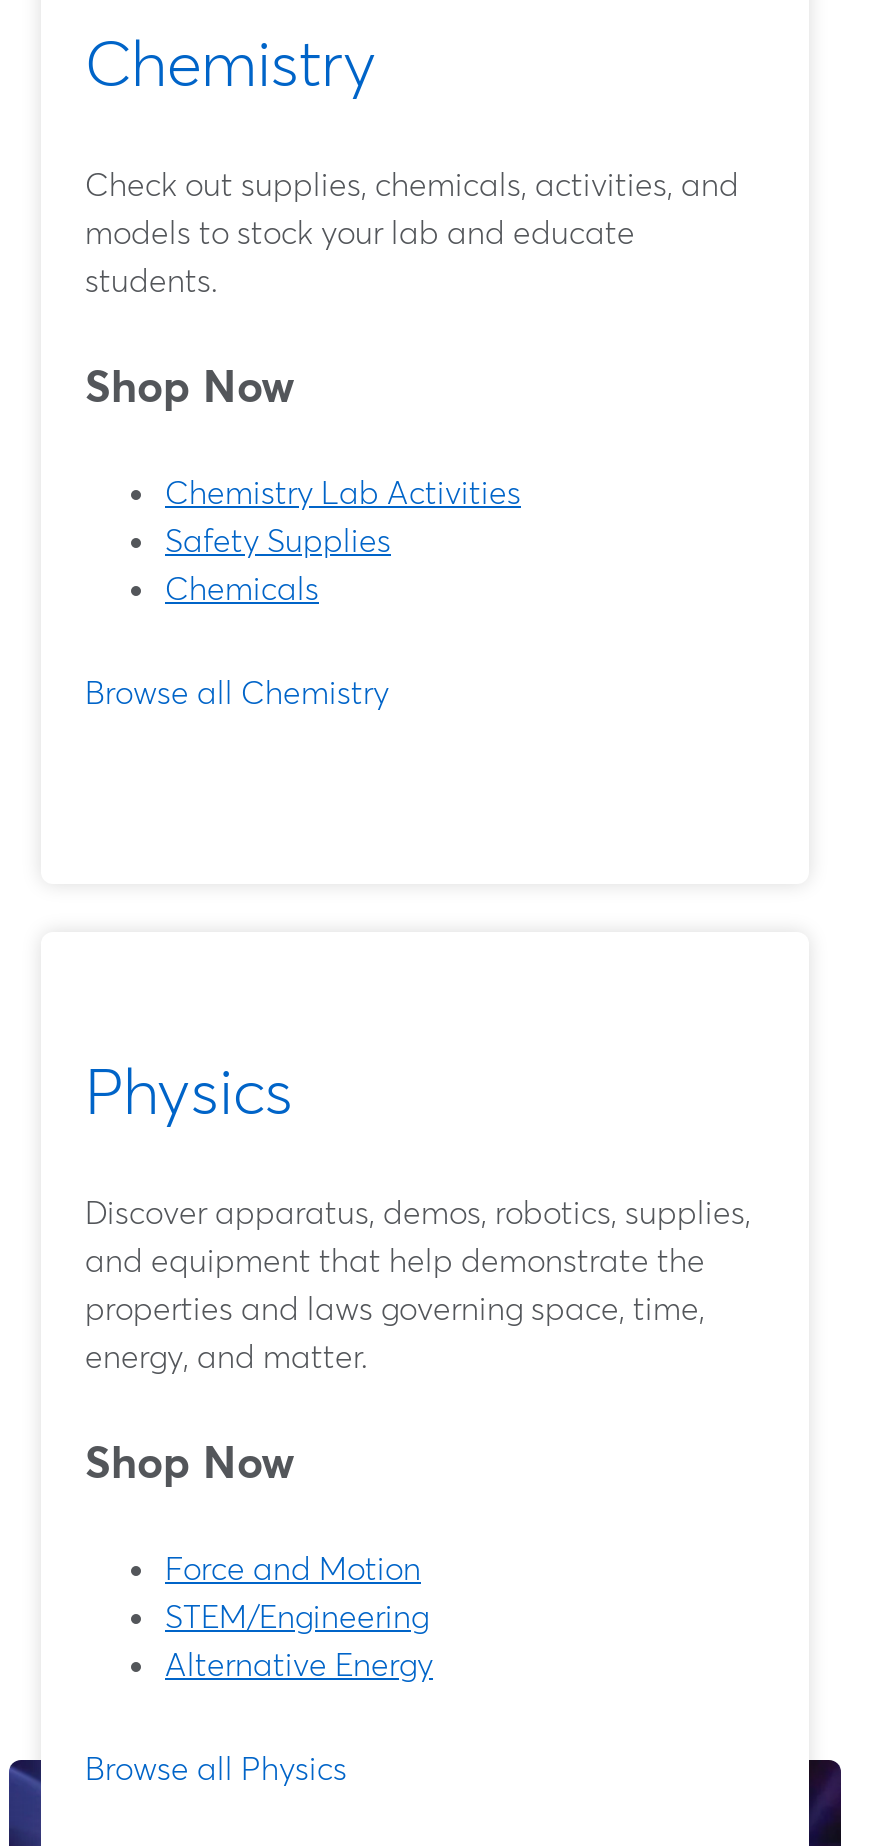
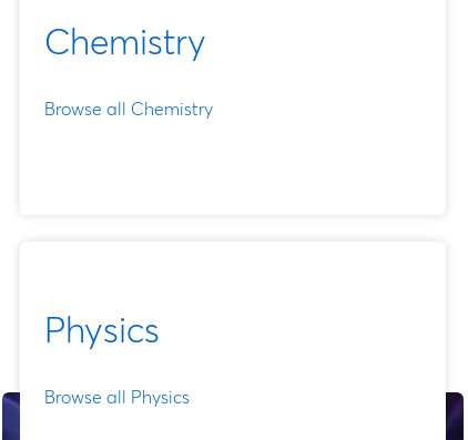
- Check out supplies, chemicals, activities, and
- models to stock your lab and educate
- students.
- Shop Now
- Chemistry Lab Activities
- Safety Supplies
- Chemicals

- Discover apparatus, demos, robotics, supplies,
- and equipment that help demonstrate the
- properties and laws governing space, time,
- energy, and matter.
- Shop Now
- Force and Motion
- STEM/Engineering
- Alternative Energy
